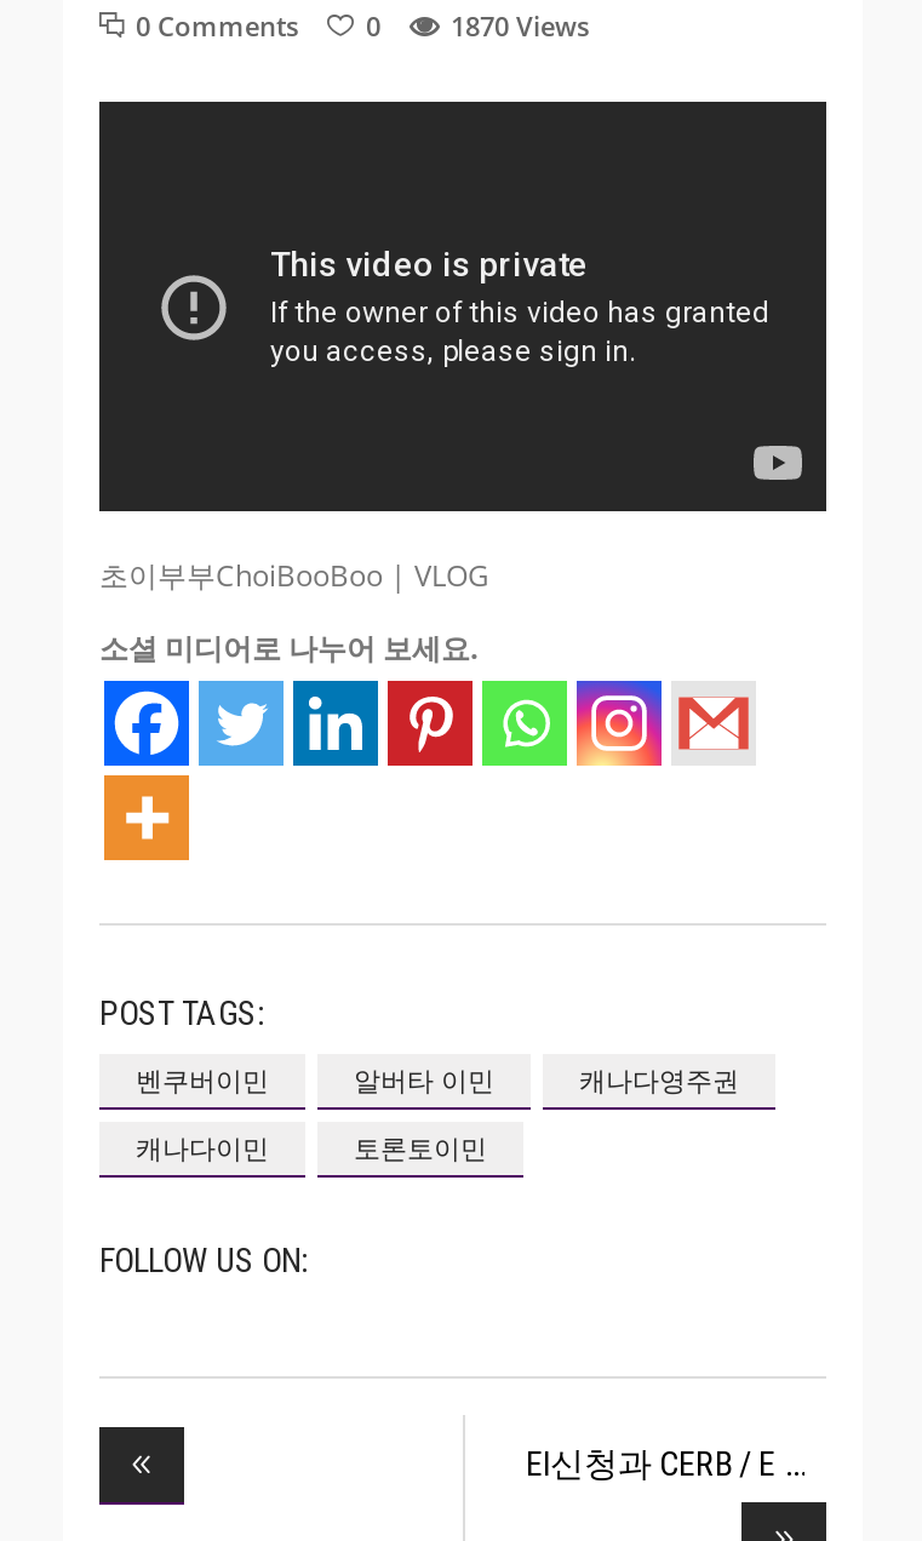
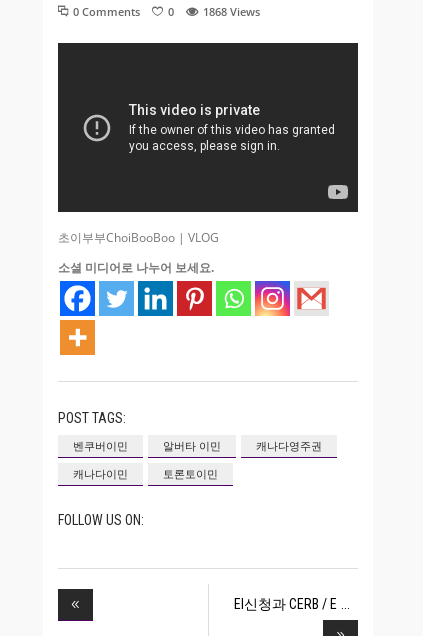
- 0 Comments 0 1870 Views
+ 0 Comments 0 1868 Views
